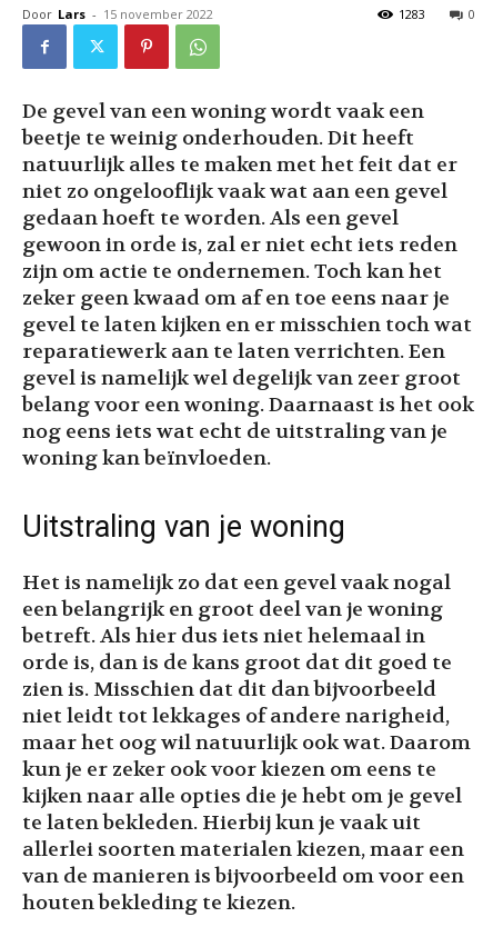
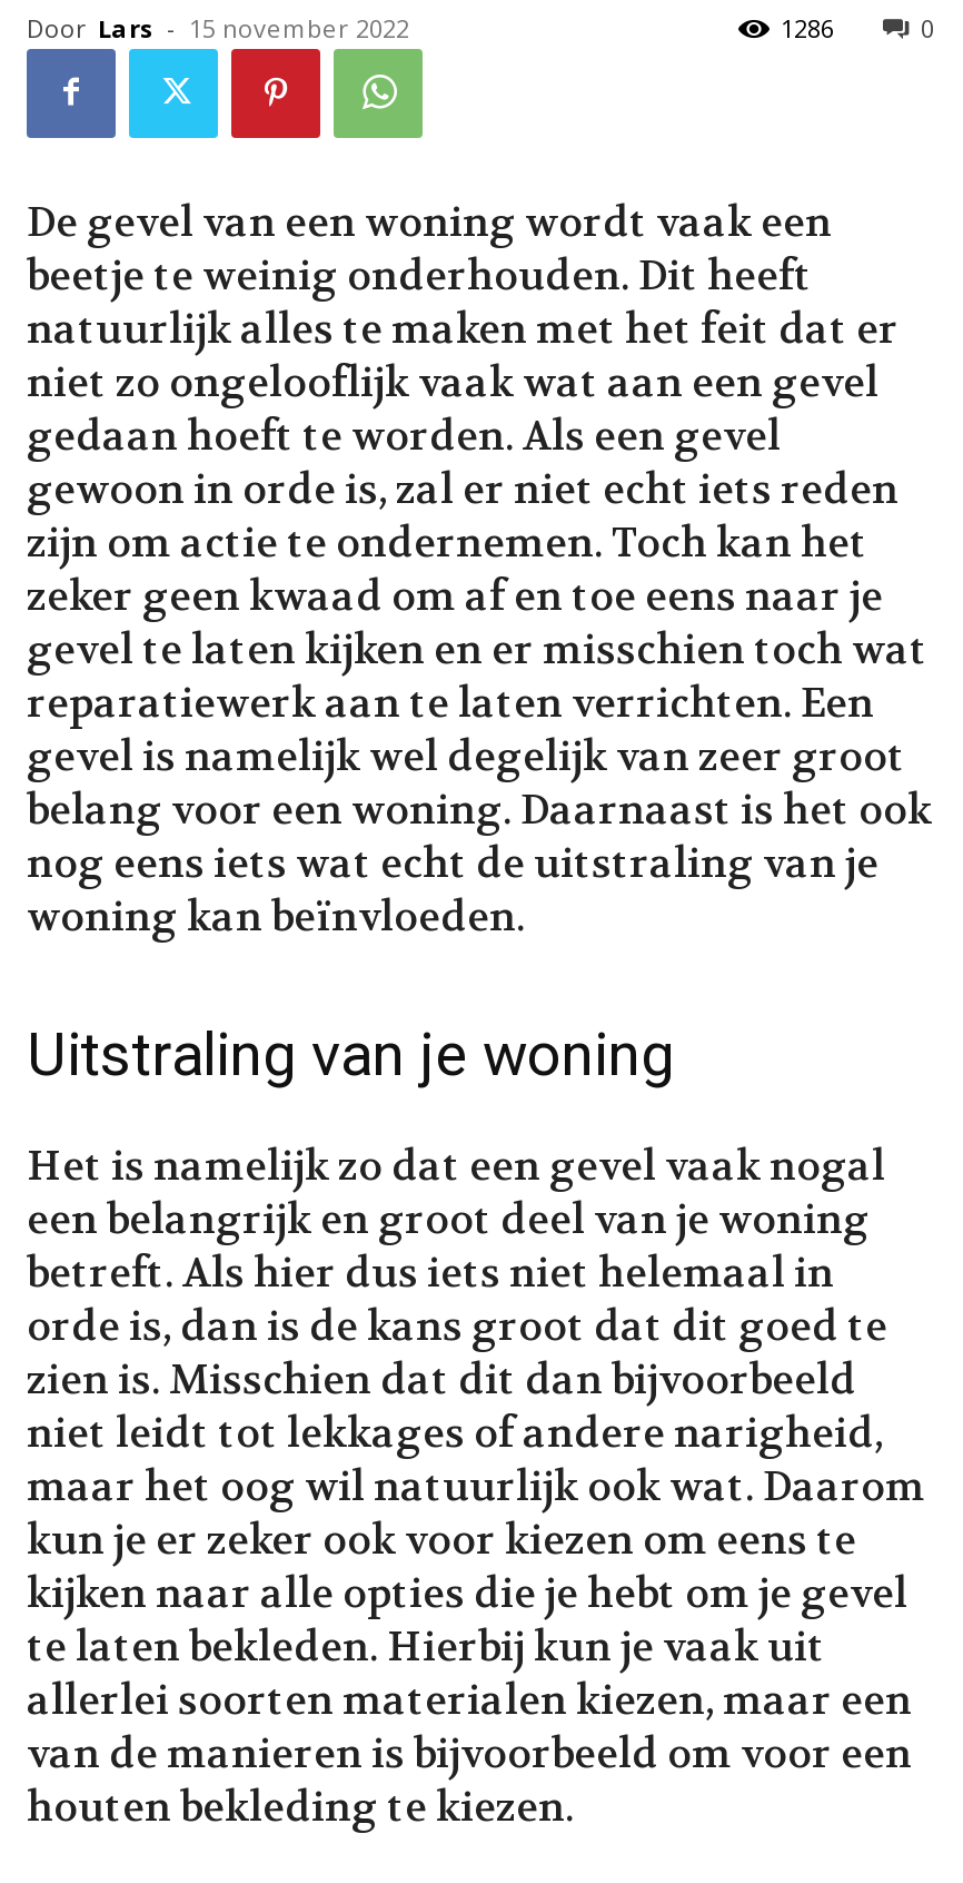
- 1283
+ 1286
